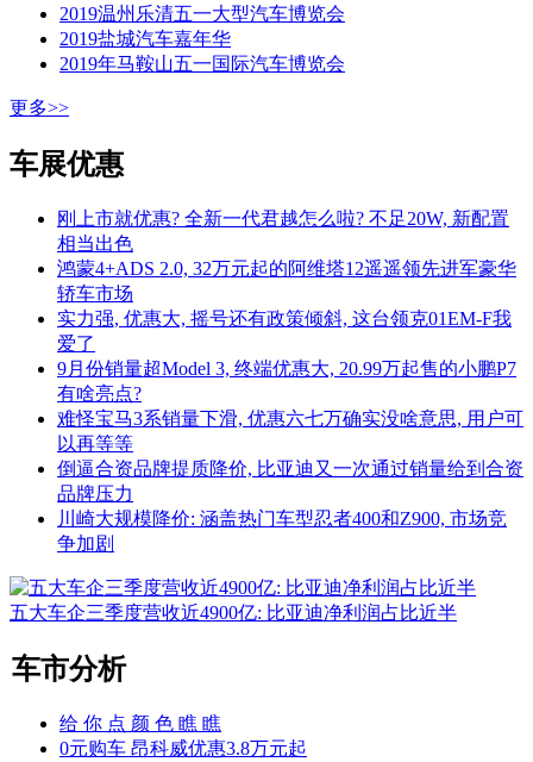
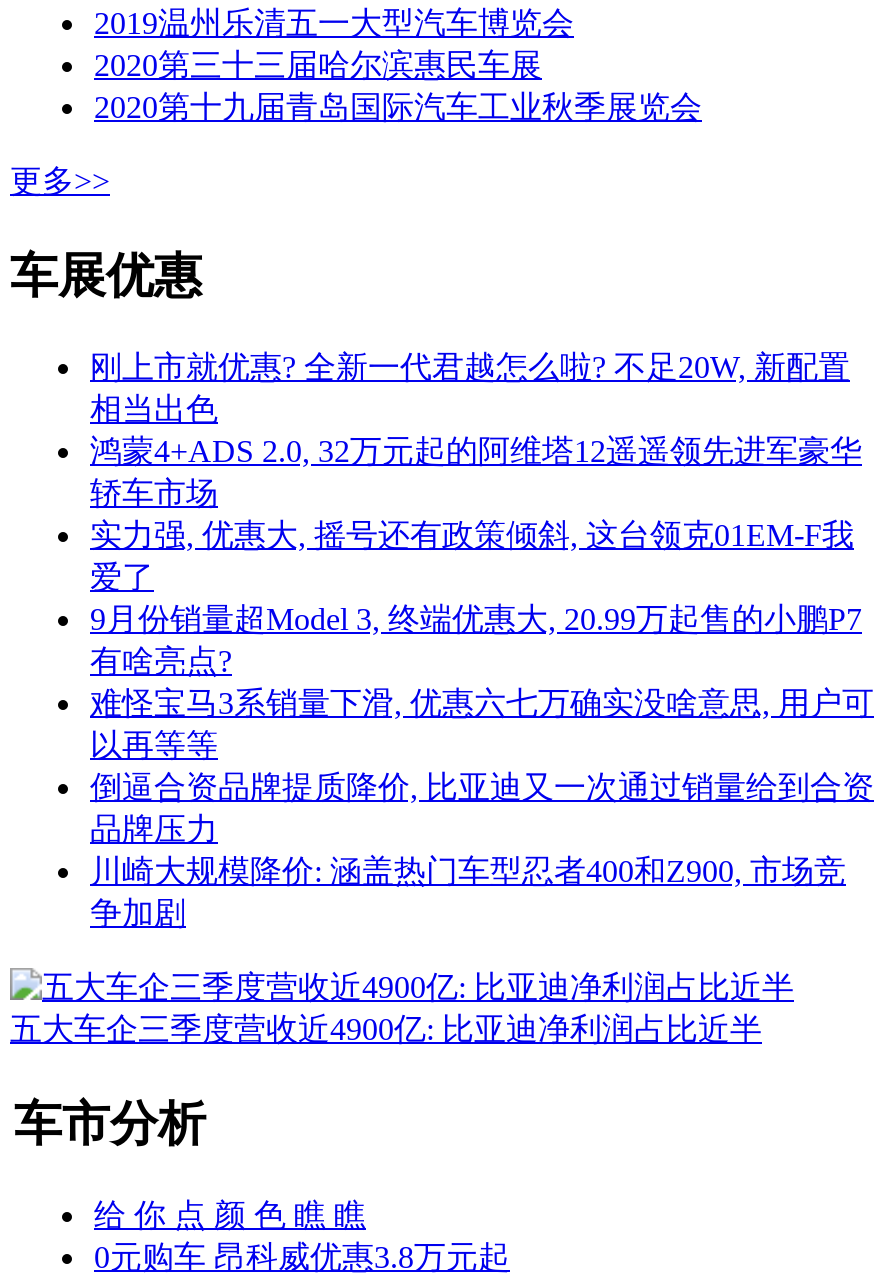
- 2019盐城汽车嘉年华
- 2019年马鞍山五一国际汽车博览会
+ 2020第三十三届哈尔滨惠民车展
+ 2020第十九届青岛国际汽车工业秋季展览会
